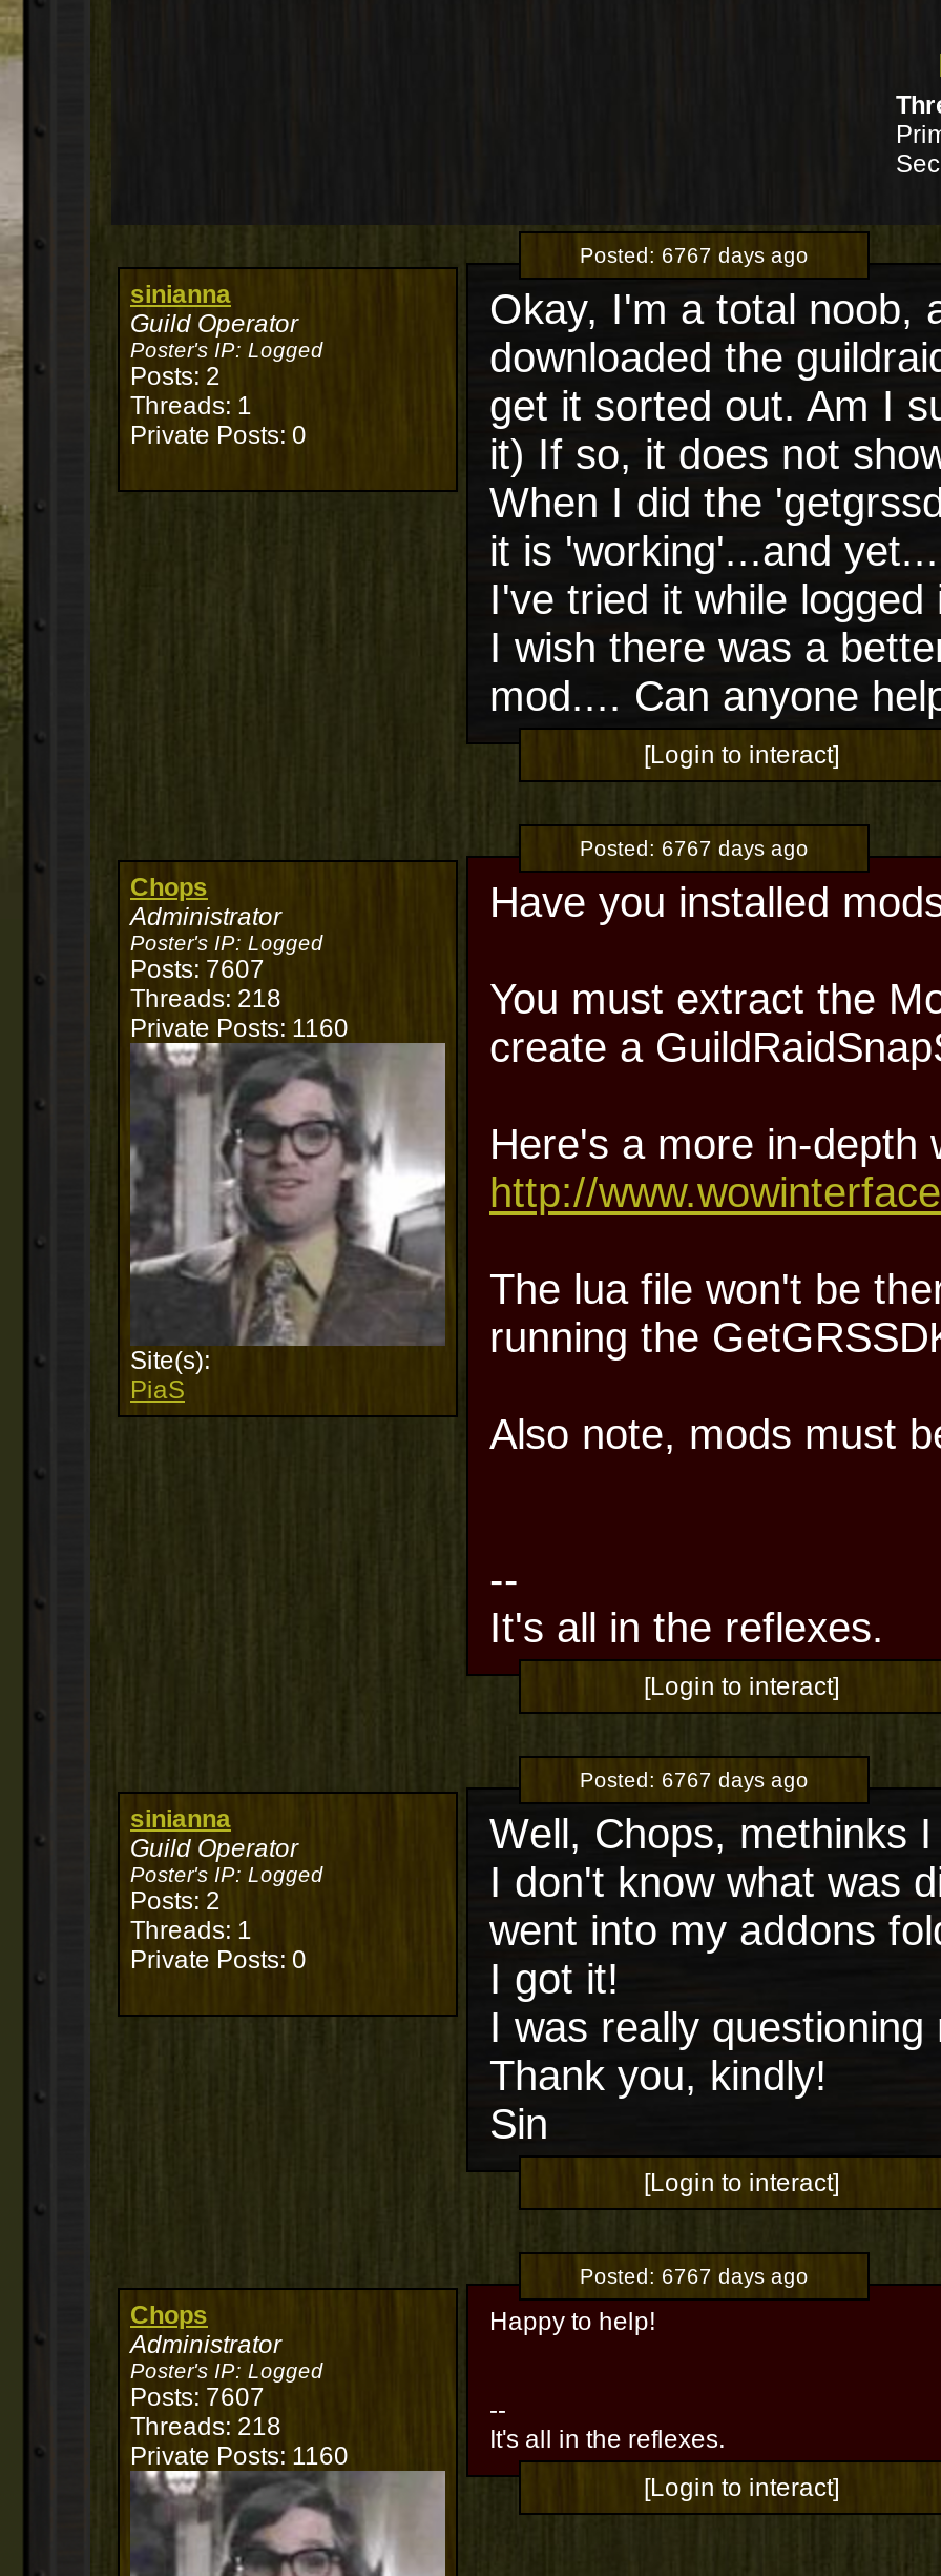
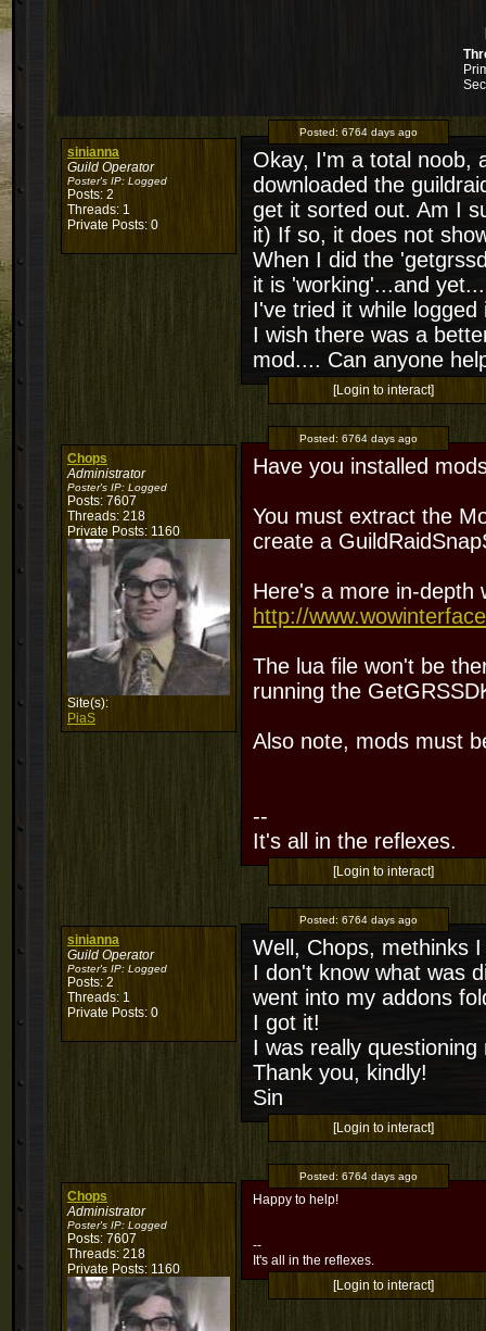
- Posted: 6767 days ago
+ Posted: 6764 days ago

- Posted: 6767 days ago
+ Posted: 6764 days ago

- Posted: 6767 days ago
+ Posted: 6764 days ago

- Posted: 6767 days ago
+ Posted: 6764 days ago
